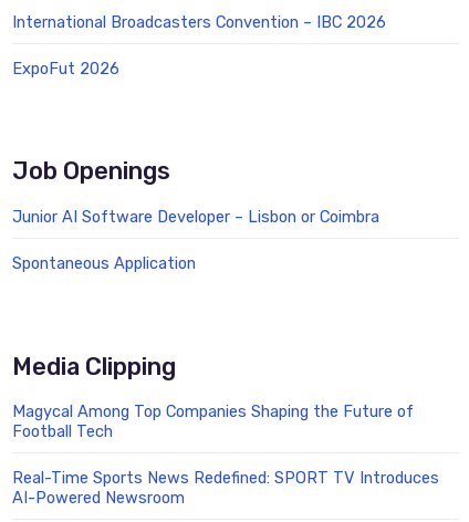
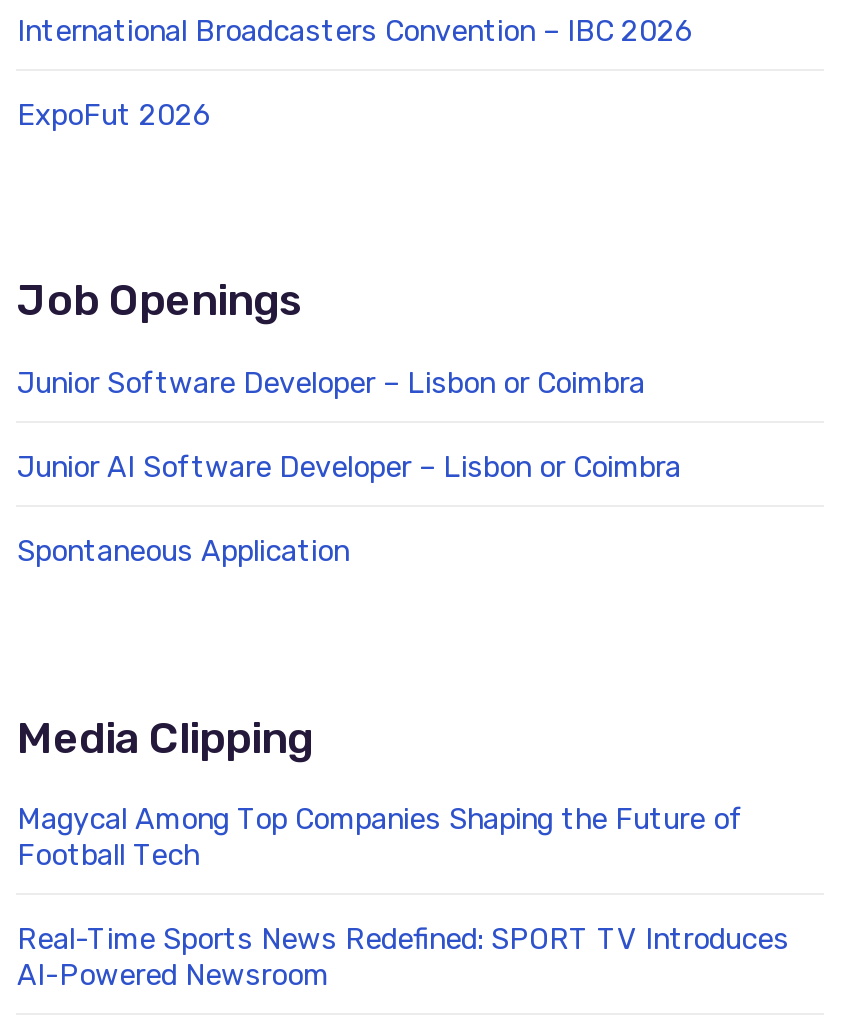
+ Junior Software Developer – Lisbon or Coimbra
